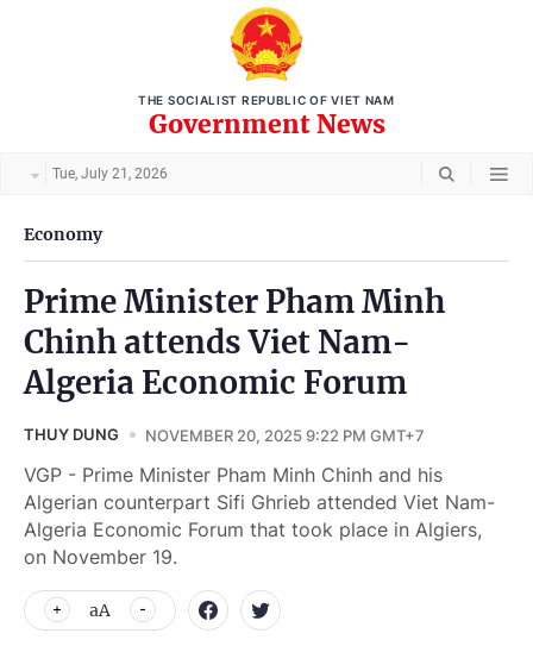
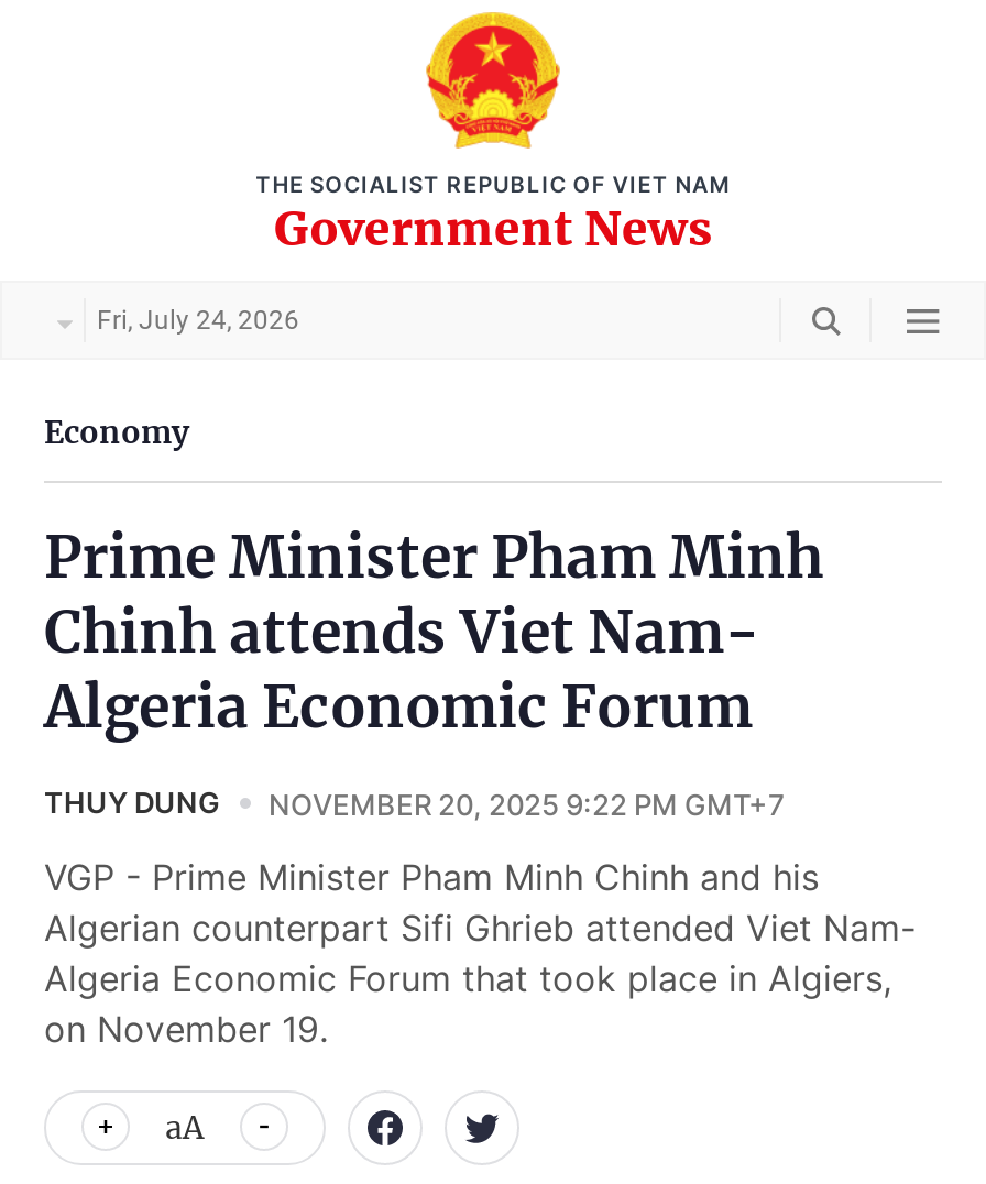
- Tue, July 21, 2026
+ Fri, July 24, 2026
